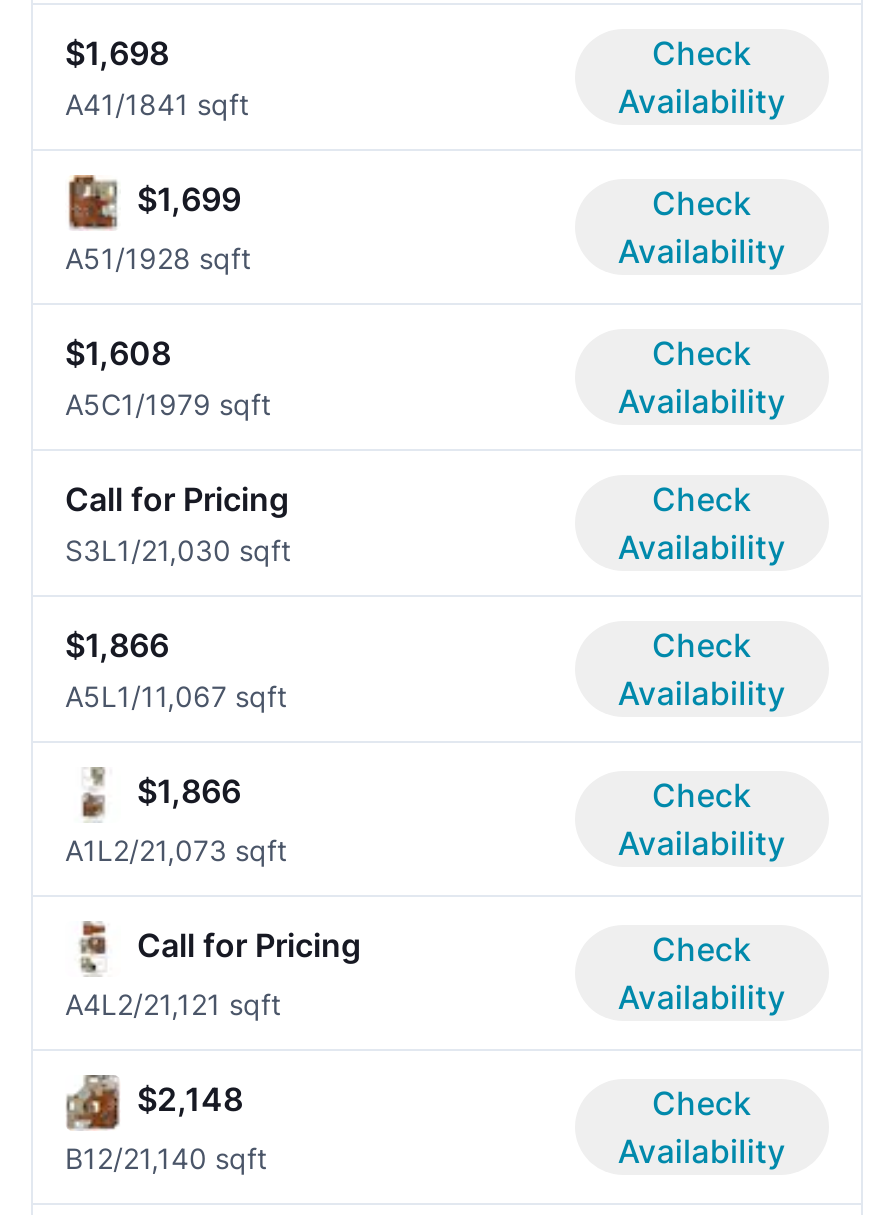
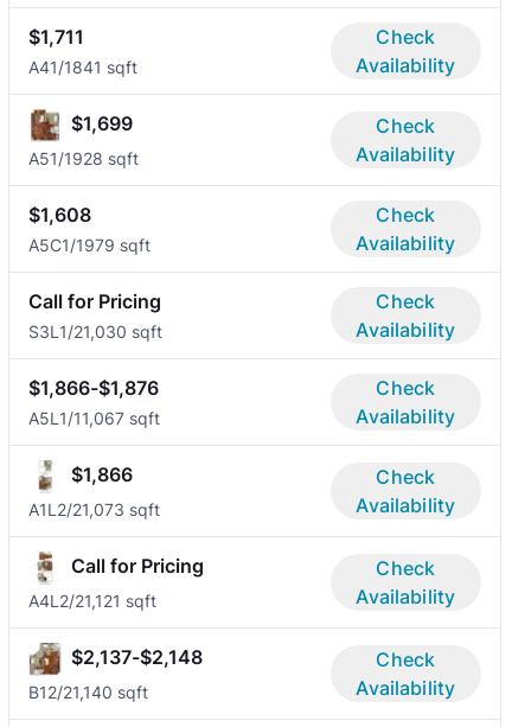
- $1,698
+ $1,711

- $1,866
+ $1,866-$1,876

- $2,148
+ $2,137-$2,148
